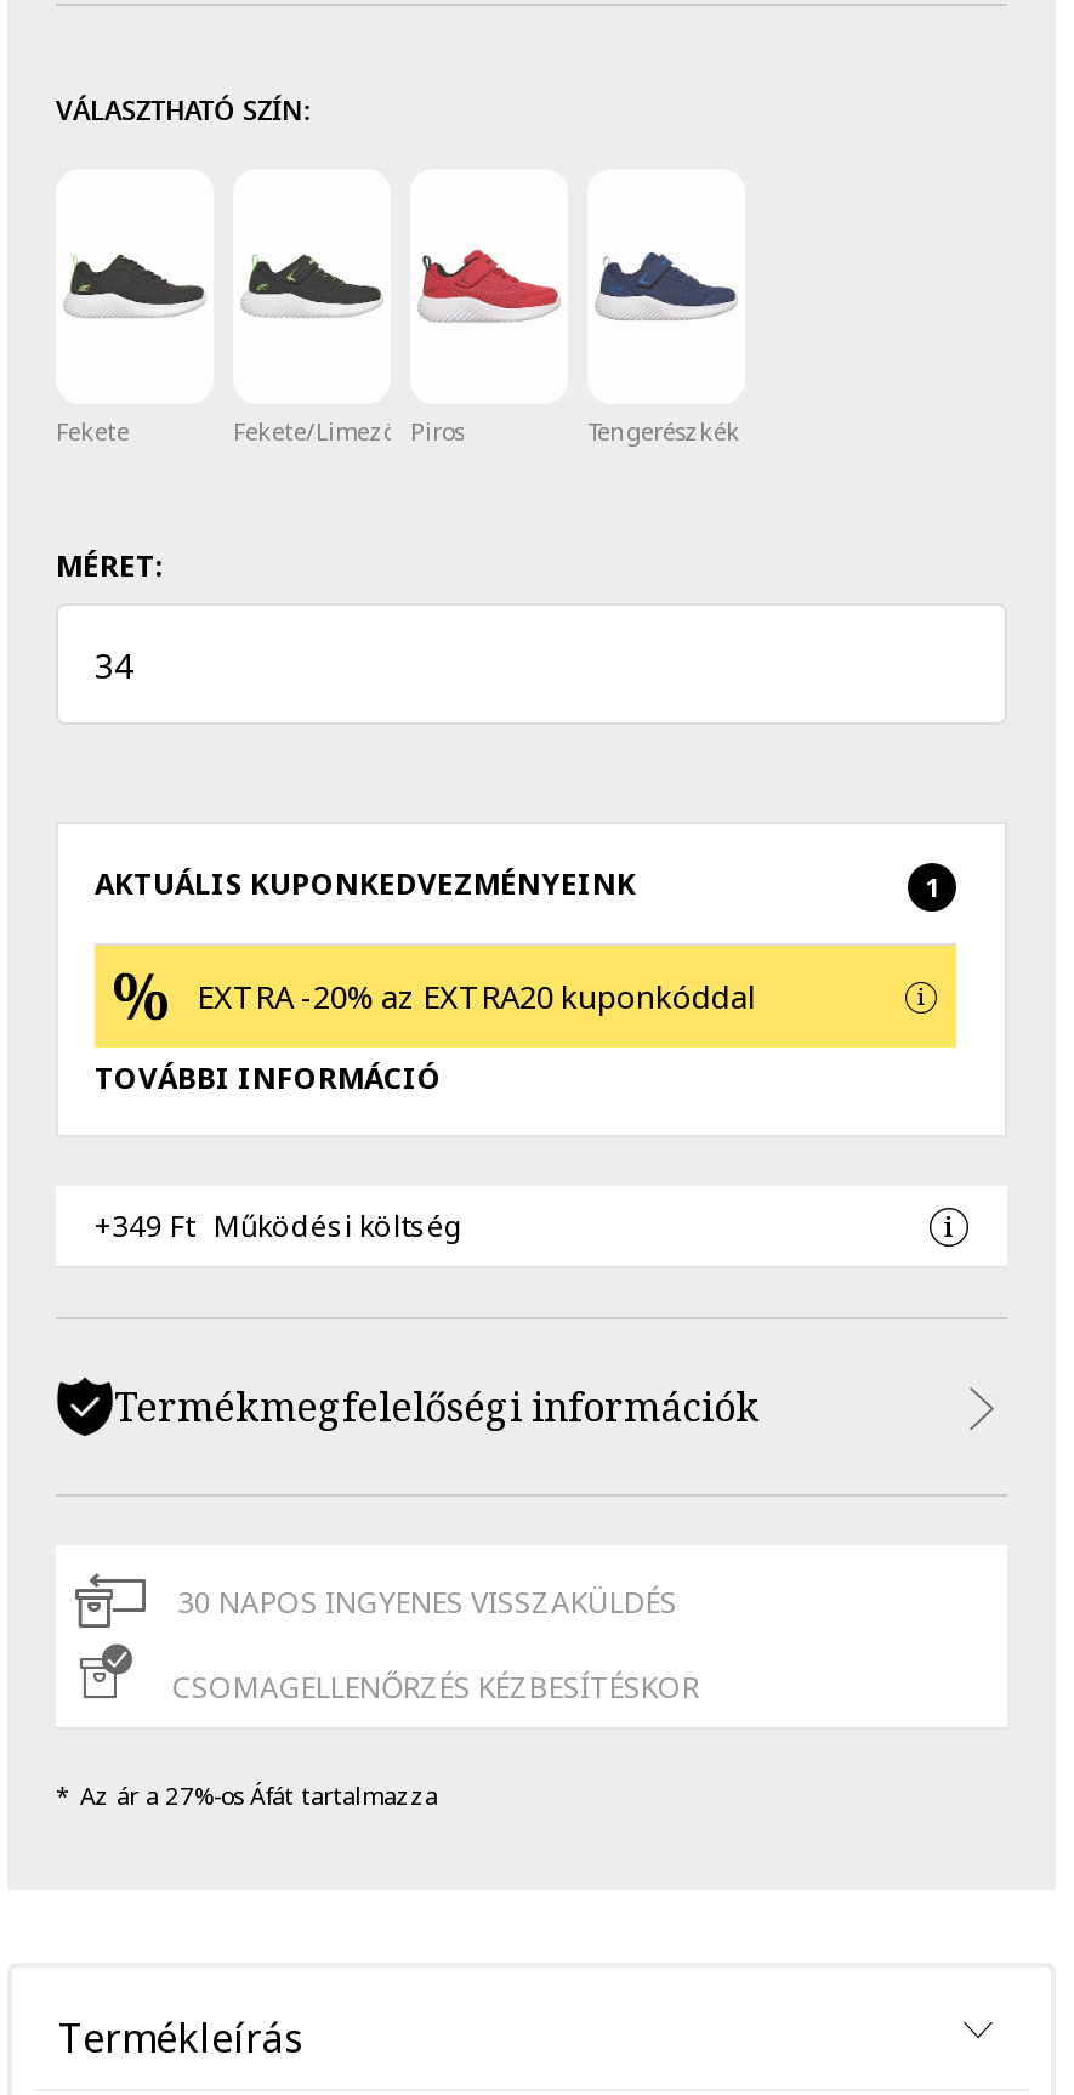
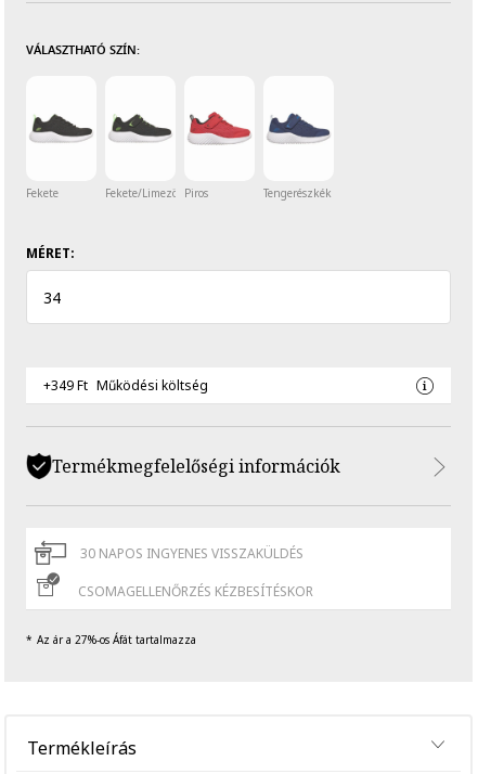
- AKTUÁLIS KUPONKEDVEZMÉNYEINK
- 1
- EXTRA -20% az EXTRA20 kuponkóddal
- TOVÁBBI INFORMÁCIÓ
